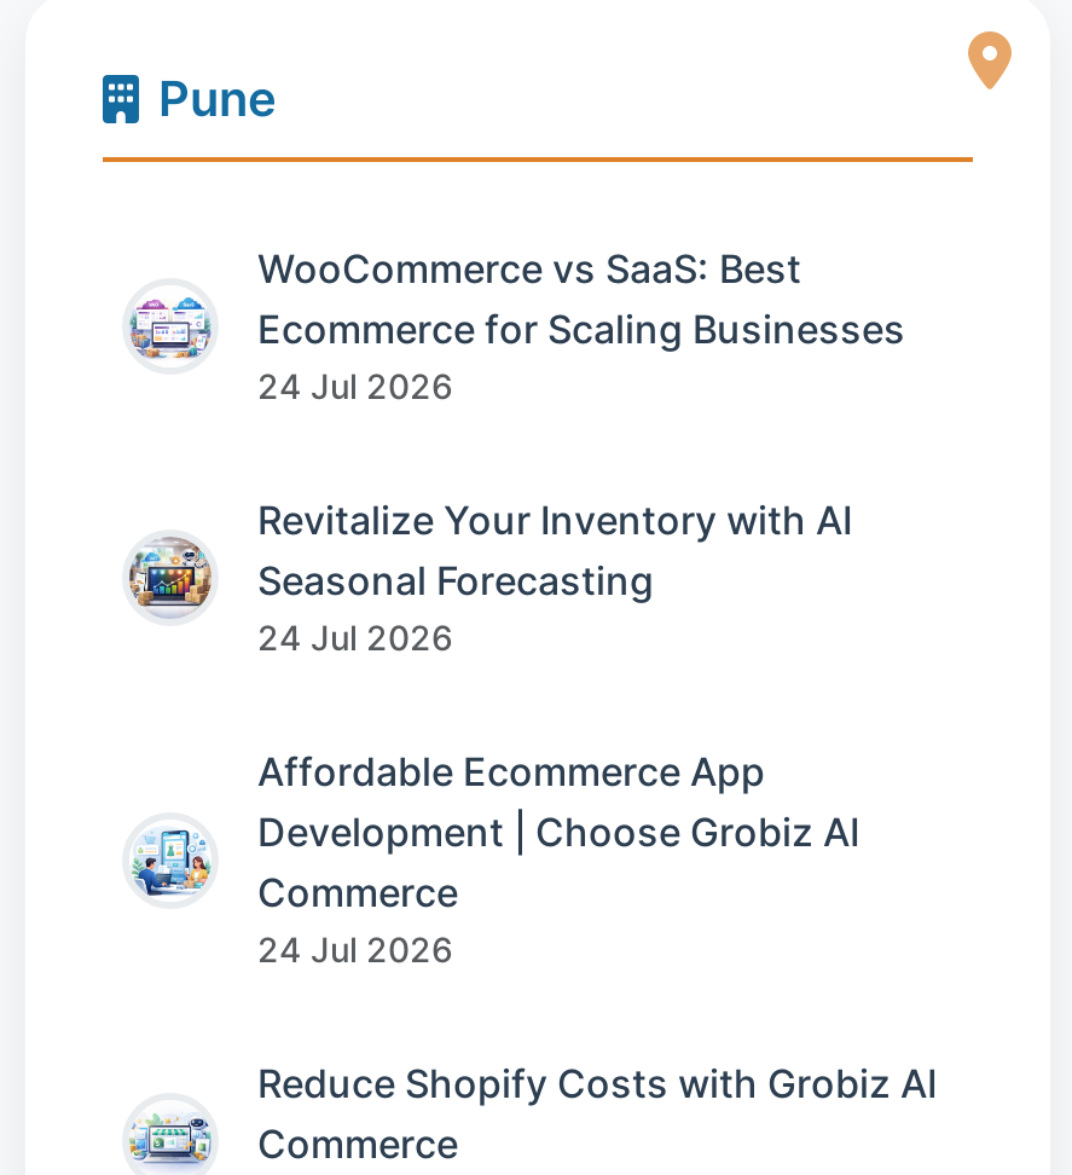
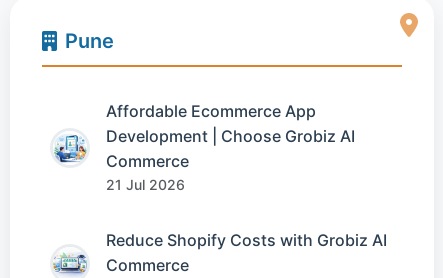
- [image]
- WooCommerce vs SaaS: Best
- Ecommerce for Scaling Businesses
- 24 Jul 2026
- Revitalize Your Inventory with AI
- Seasonal Forecasting
- 24 Jul 2026

- [image]

- 24 Jul 2026
+ 21 Jul 2026
